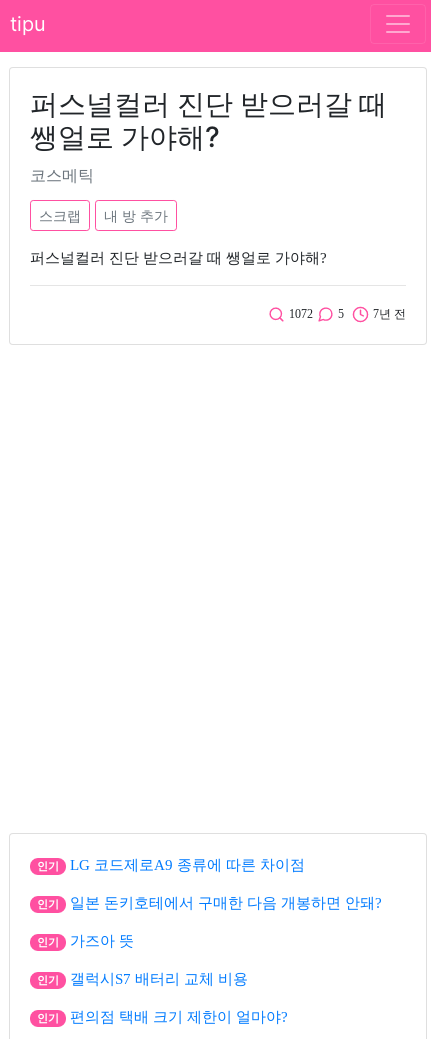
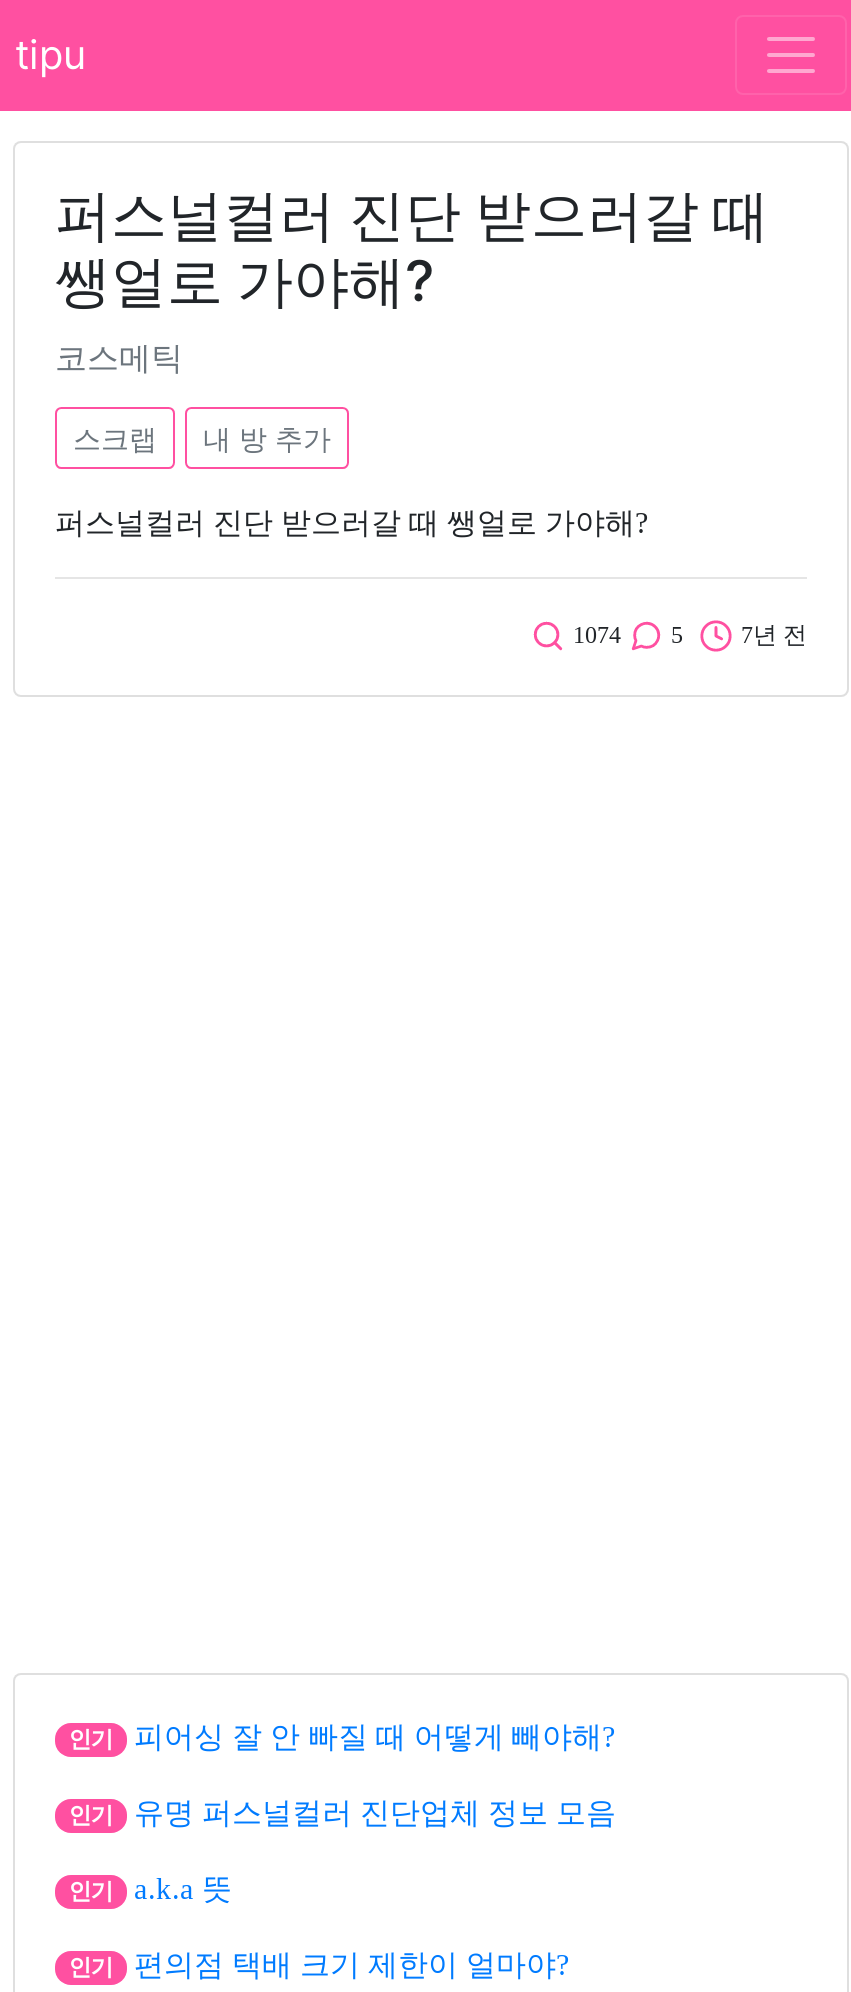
- 1072 5
+ 1074 5

- LG 코드제로A9 종류에 따른 차이점
+ 피어싱 잘 안 빠질 때 어떻게 빼야해?

- 일본 돈키호테에서 구매한 다음 개봉하면 안돼?
+ 유명 퍼스널컬러 진단업체 정보 모음

- 가즈아 뜻
- 인기
- 갤럭시S7 배터리 교체 비용
+ a.k.a 뜻
